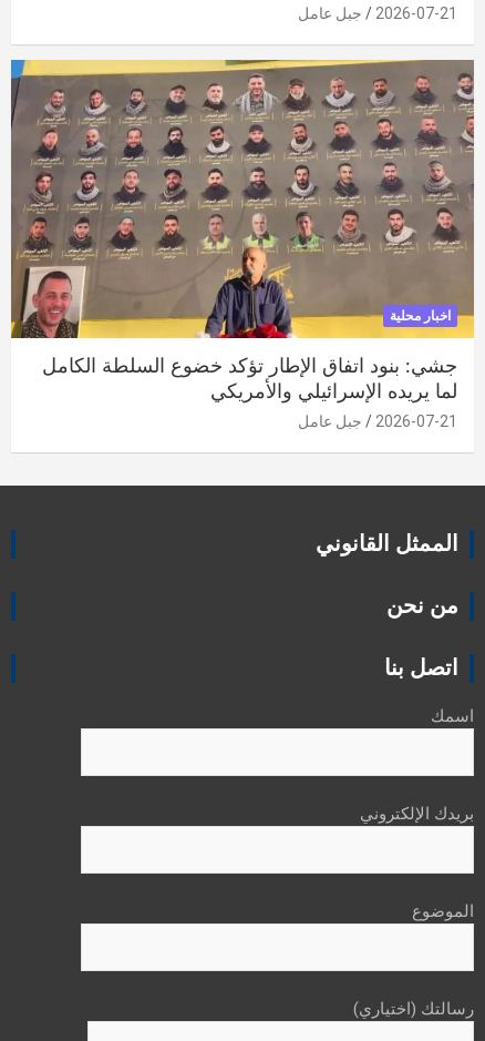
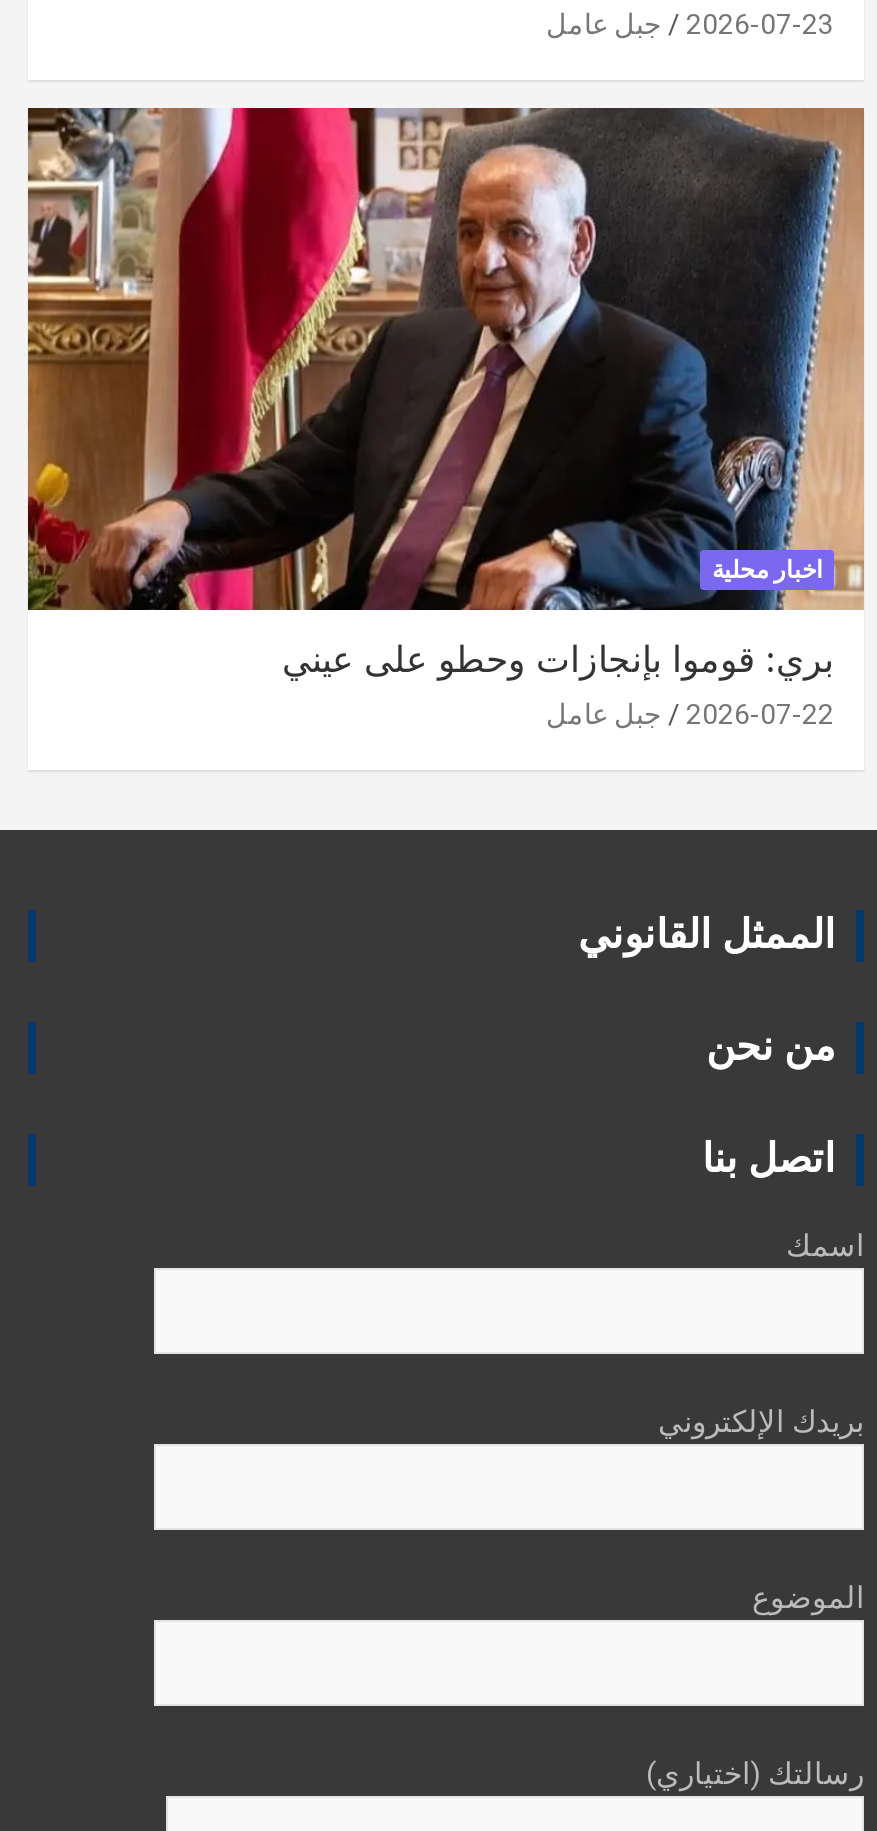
- 2026-07-21 جبل عامل
+ 2026-07-23 جبل عامل

- [image]
- جشي: بنود اتفاق الإطار تؤكد خضوع السلطة الكامل
- لما يريده الإسرائيلي والأمريكي
+ [image]
+ بري: قوموا بإنجازات وحطو على عيني

- 2026-07-21 جبل عامل
+ 2026-07-22 جبل عامل
